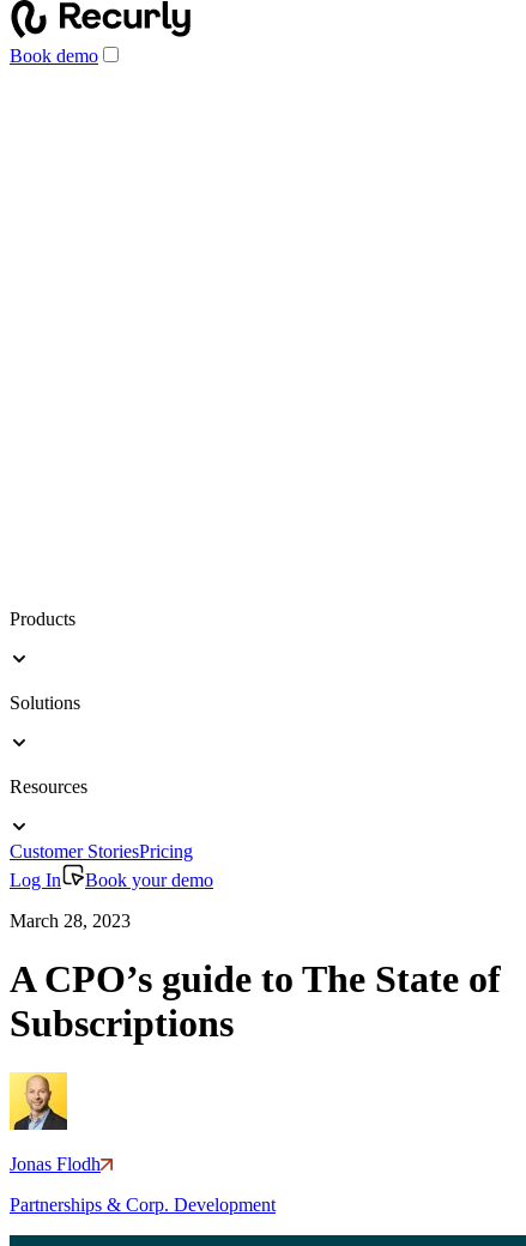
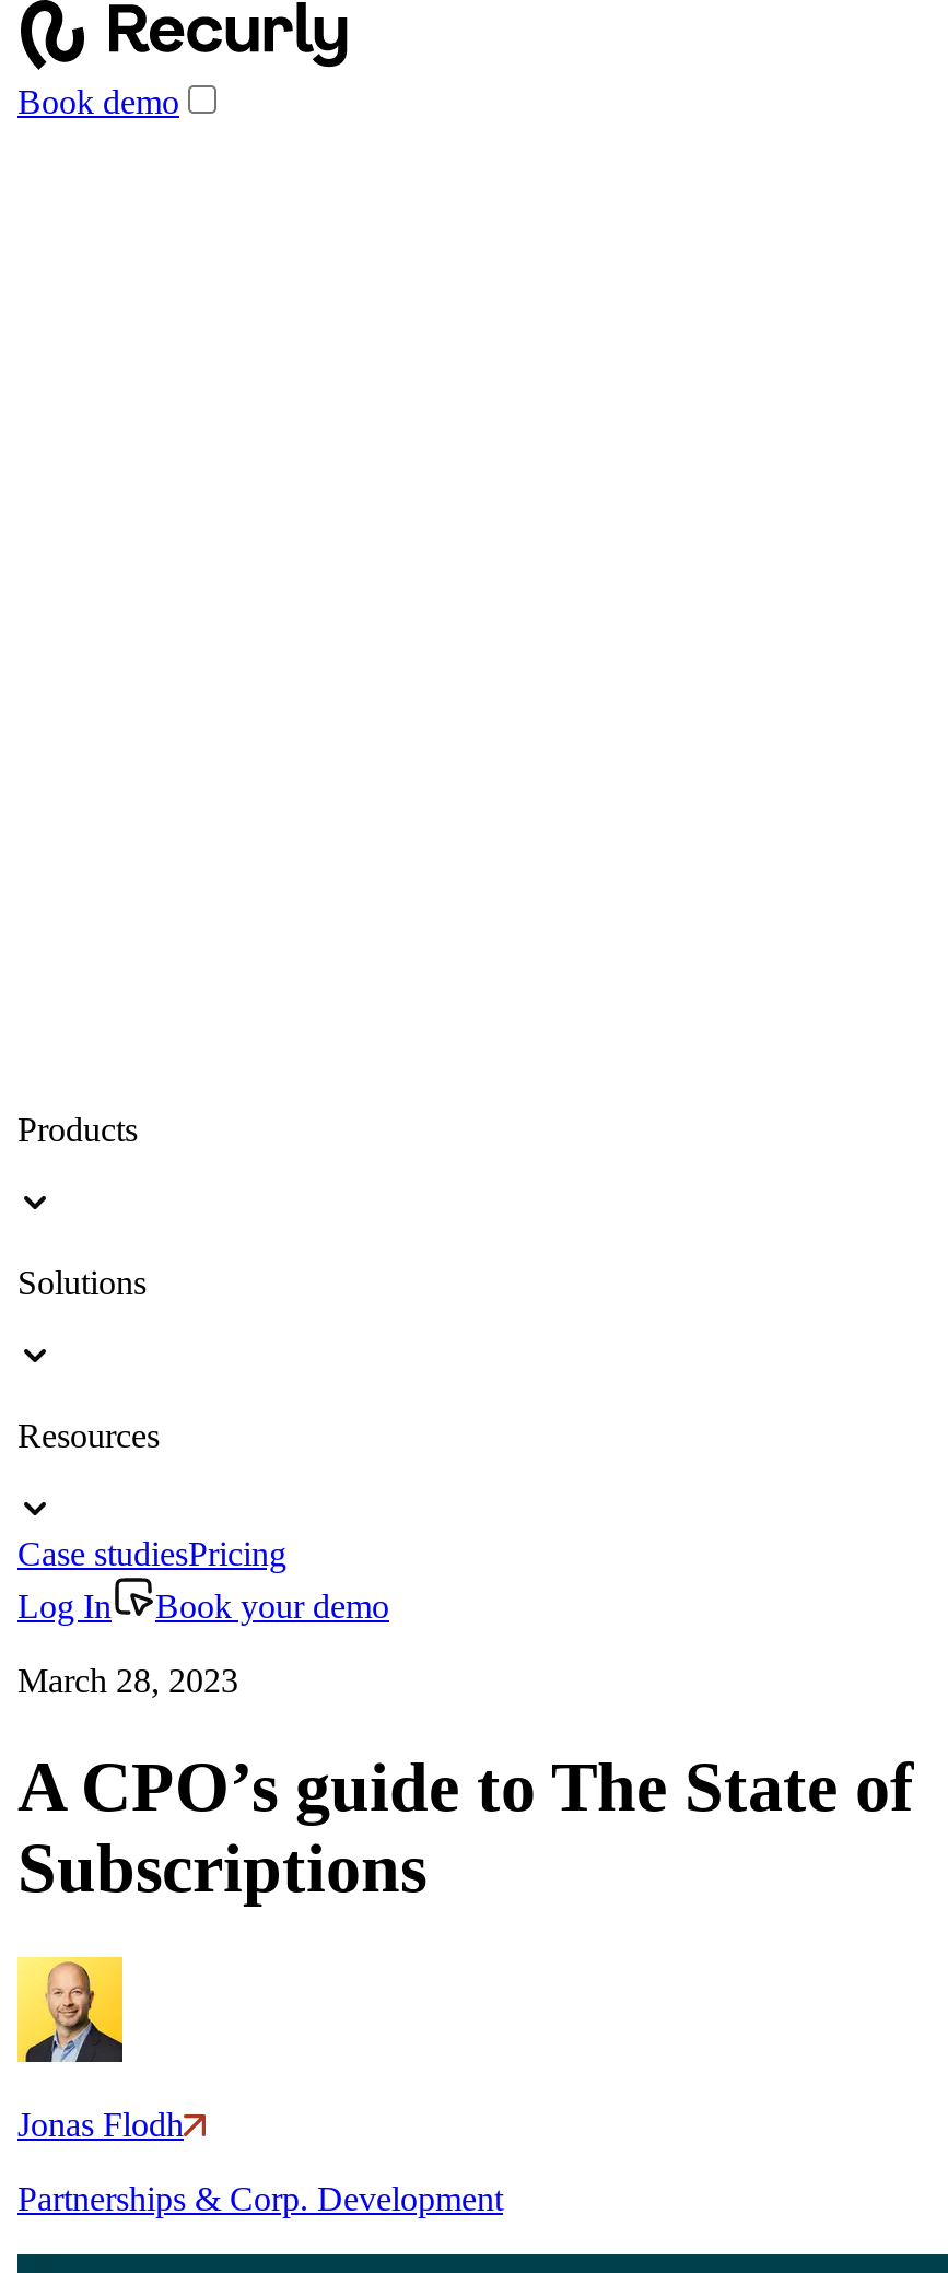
- Customer StoriesPricing
+ Case studiesPricing
